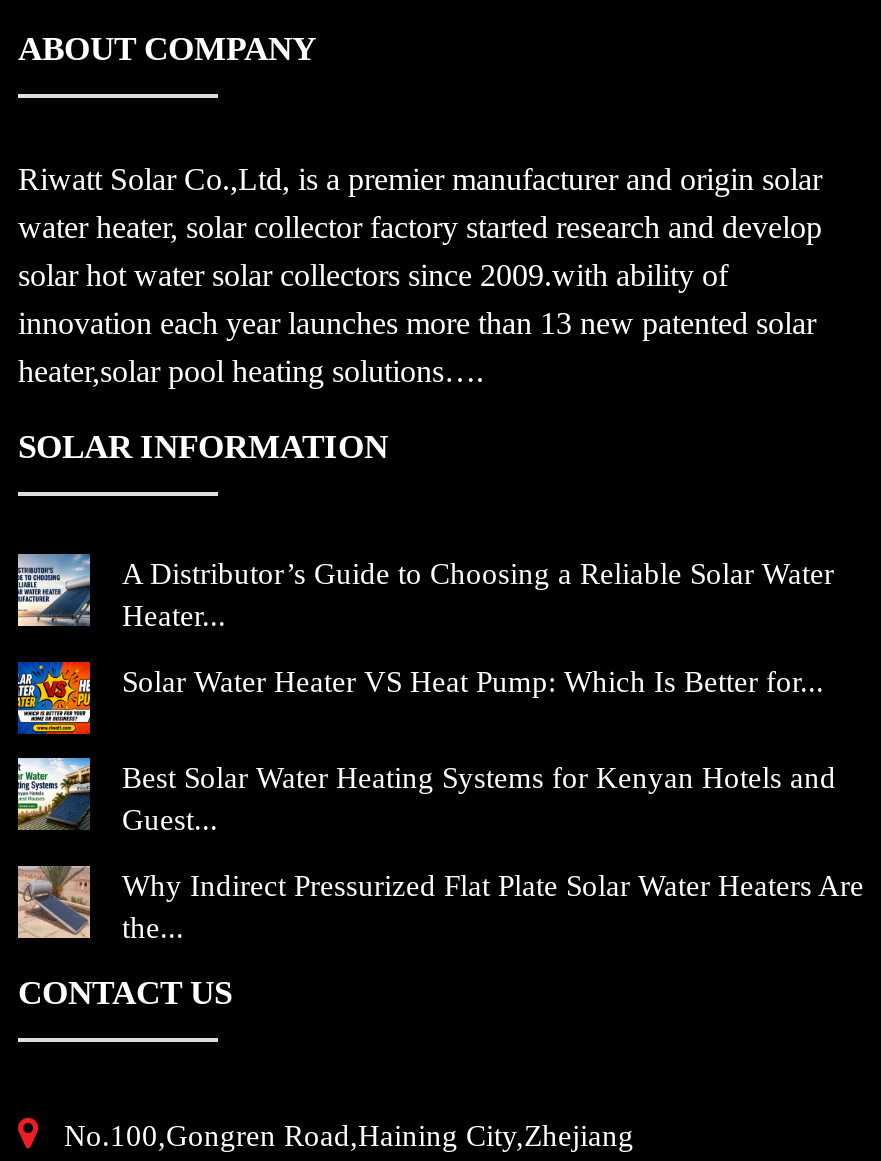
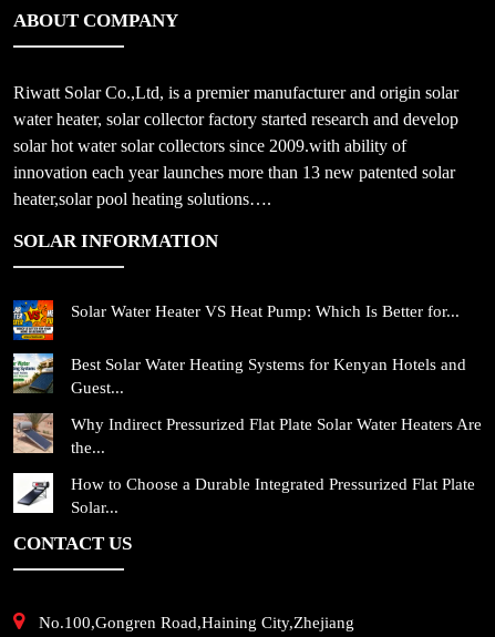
- [image]
- A Distributor’s Guide to Choosing a Reliable Solar Water
- Heater...

moved up: [image] | Solar Water Heater VS Heat Pump: Which Is Better for... | Best Solar Water Heating Systems for Kenyan Hotels and | Guest... | Why Indirect Pressurized Flat Plate Solar Water Heaters Are | the...

+ [image]
+ How to Choose a Durable Integrated Pressurized Flat Plate
+ Solar...
